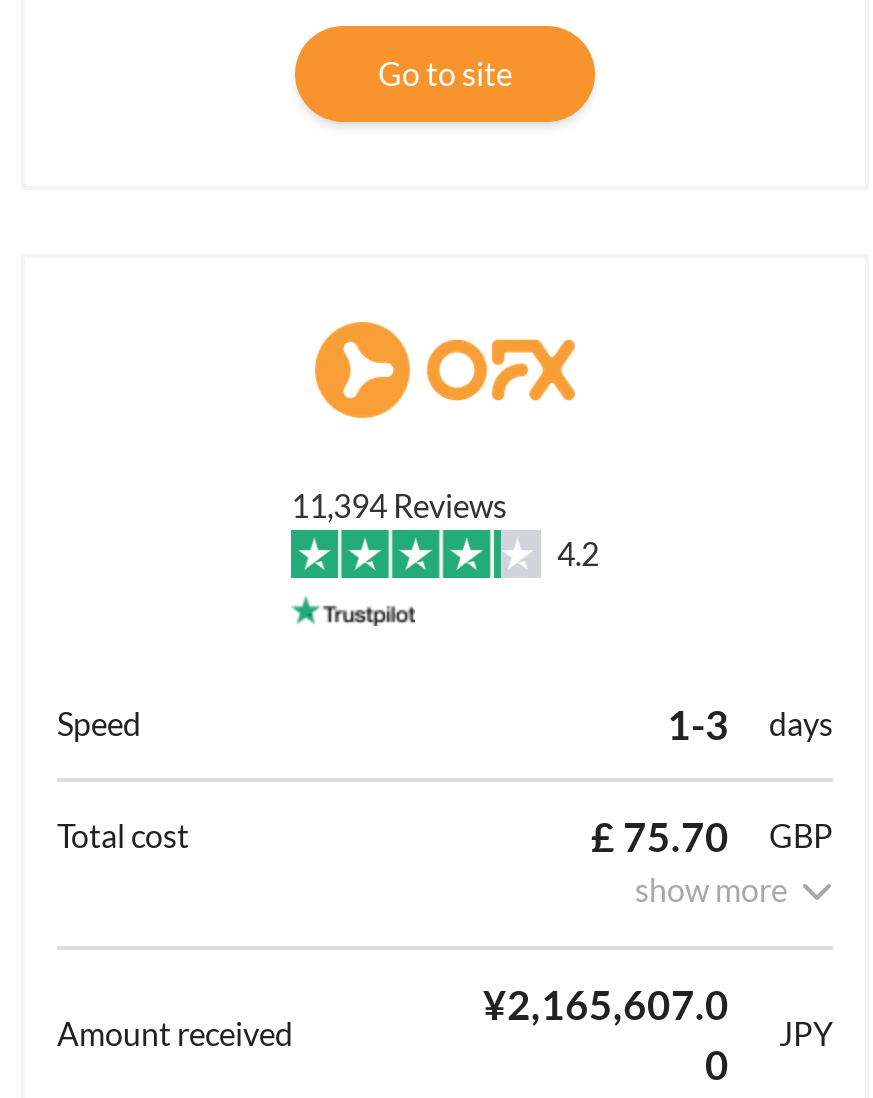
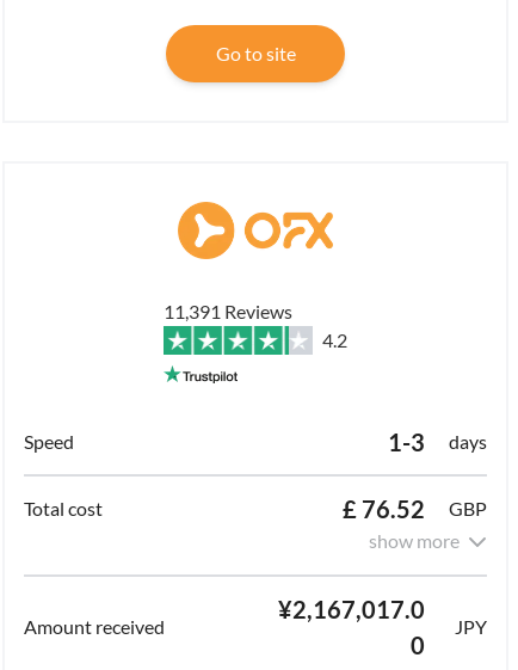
- 11,394 Reviews
+ 11,391 Reviews

- £ 75.70 GBP
+ £ 76.52 GBP

- ¥2,165,607.0
+ ¥2,167,017.0
